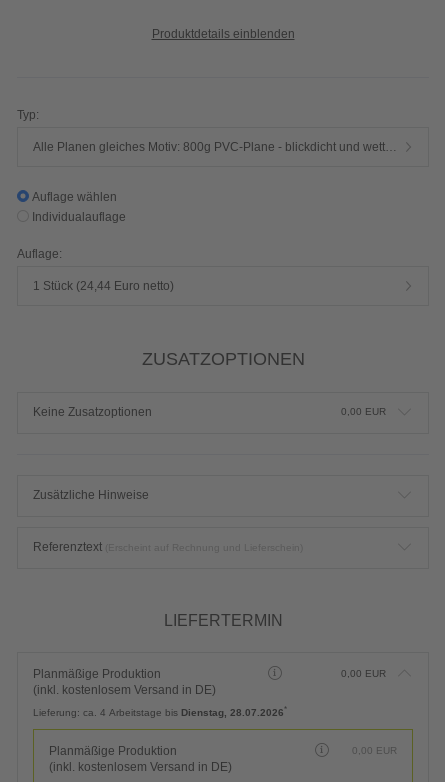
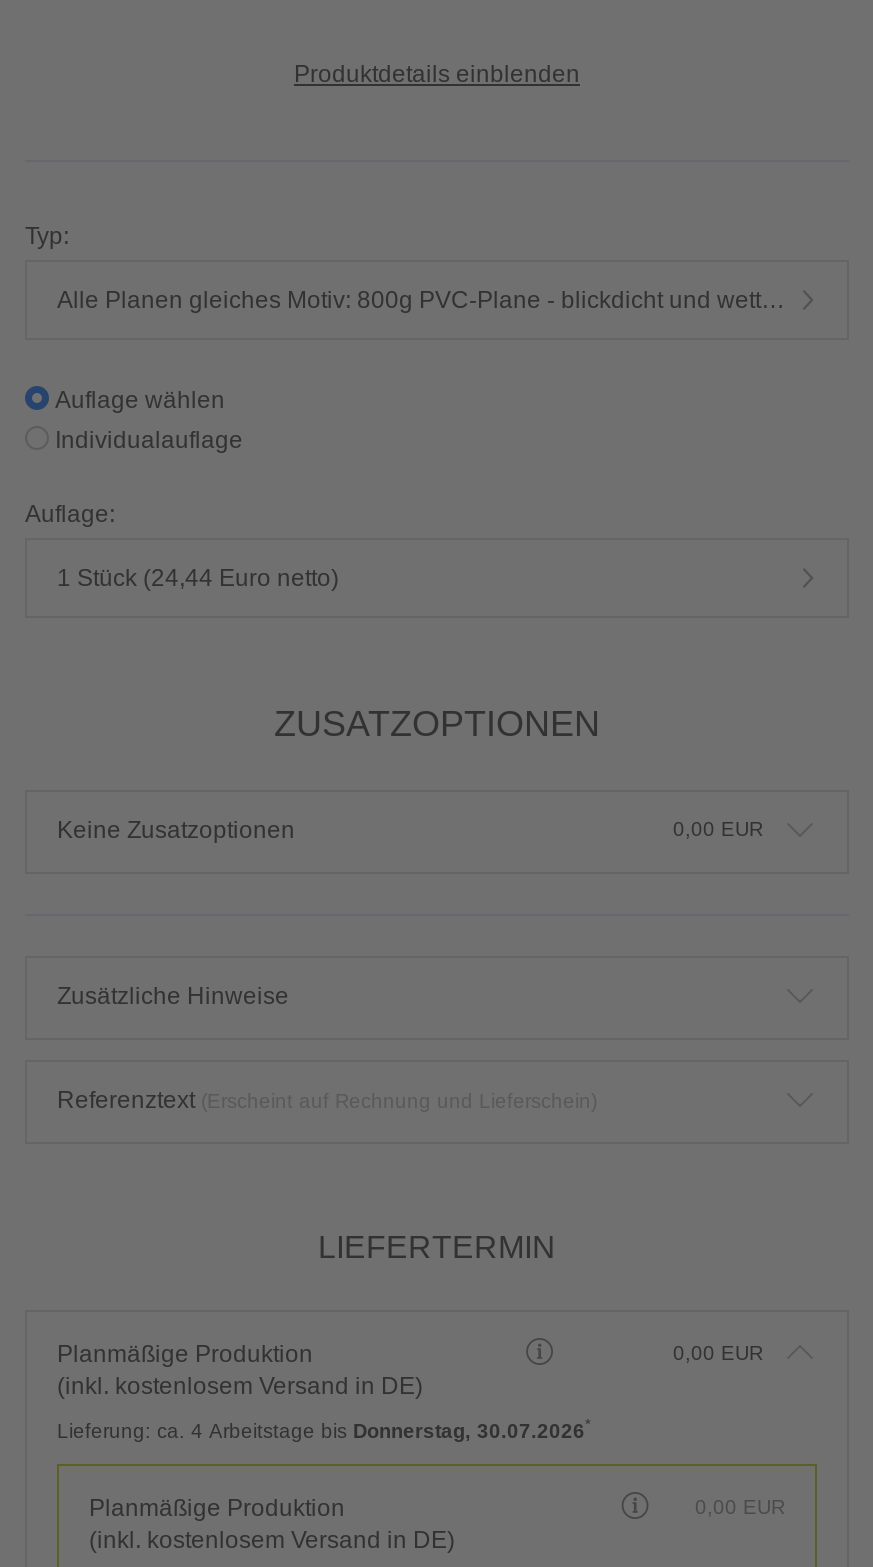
- Lieferung: ca. 4 Arbeitstage bis Dienstag, 28.07.2026*
+ Lieferung: ca. 4 Arbeitstage bis Donnerstag, 30.07.2026*
